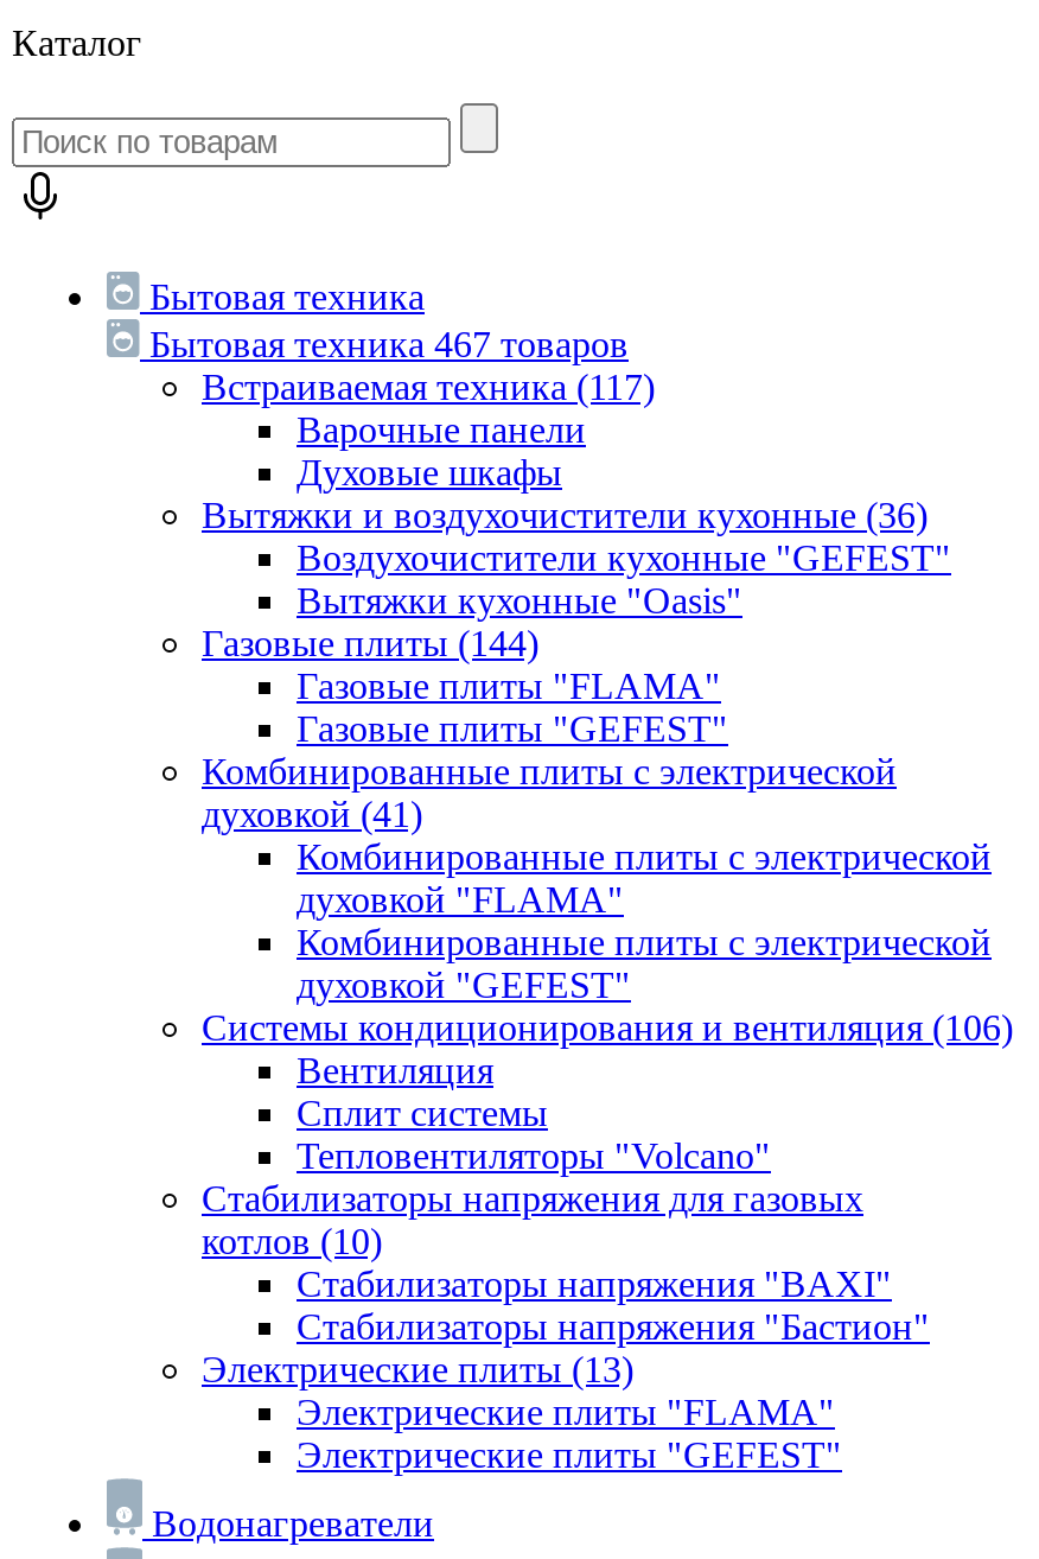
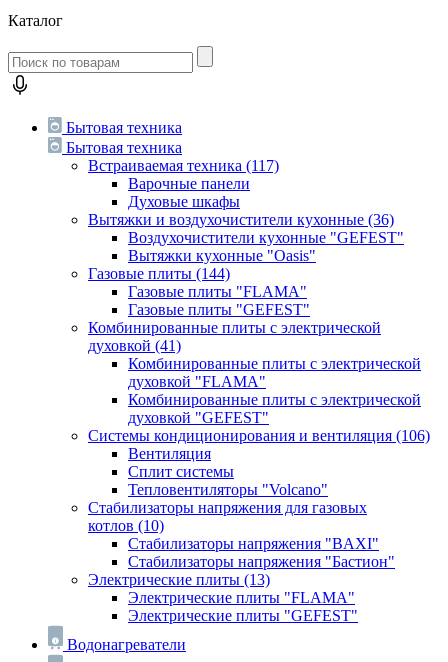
- Бытовая техника 467 товаров
+ Бытовая техника
